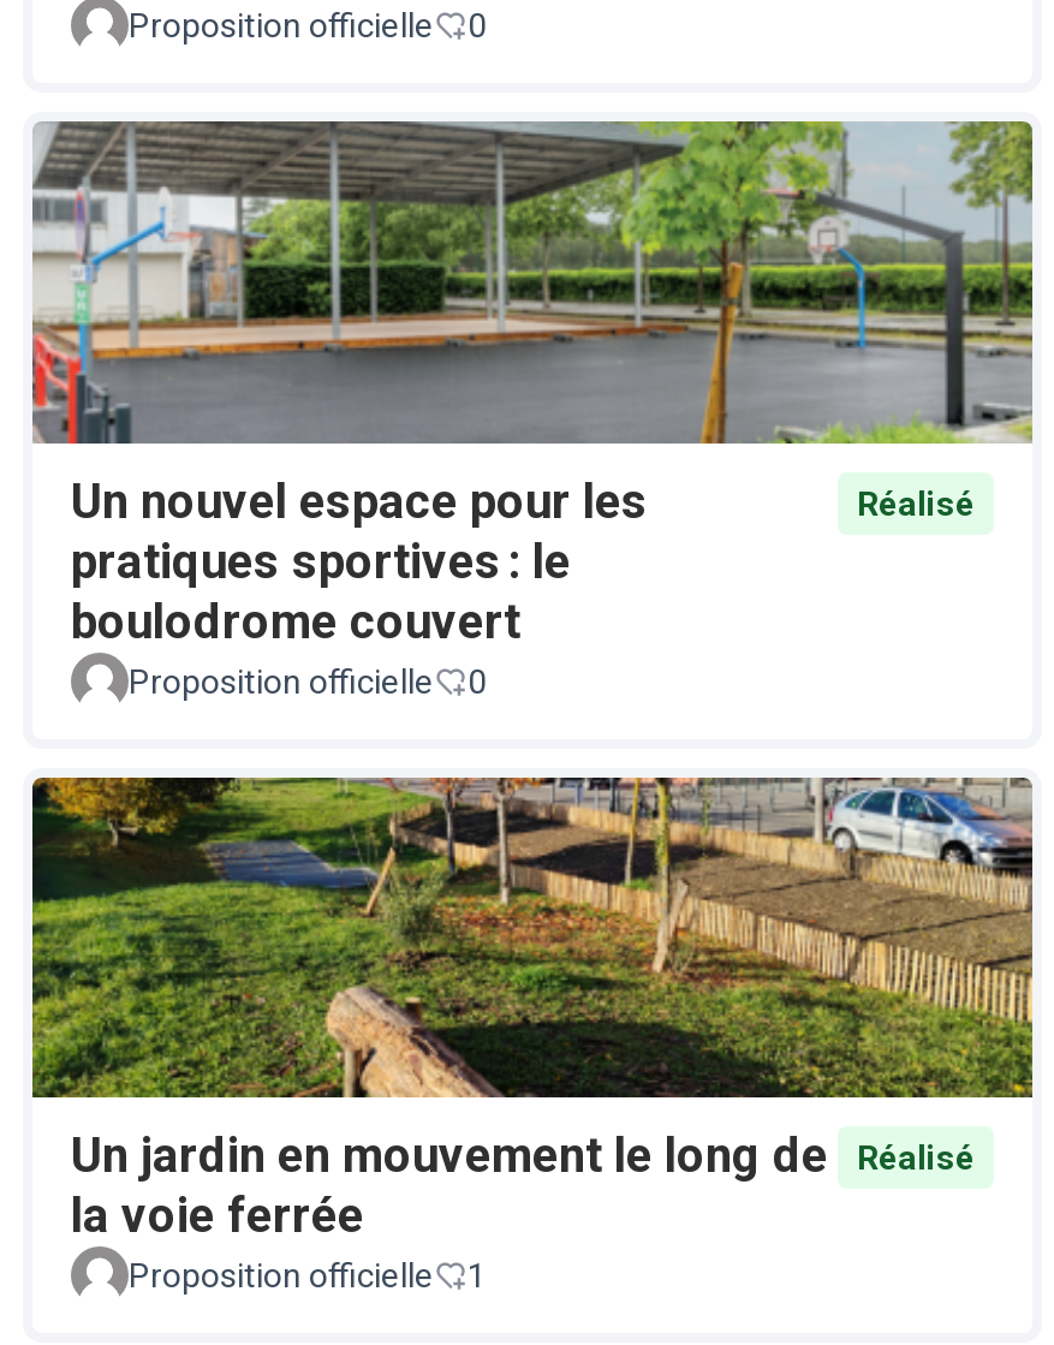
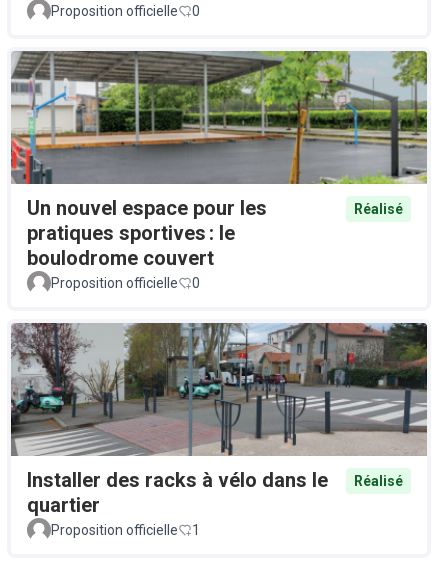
- [image]
- Un jardin en mouvement le long de
- la voie ferrée
+ [image]
+ Installer des racks à vélo dans le
+ quartier
